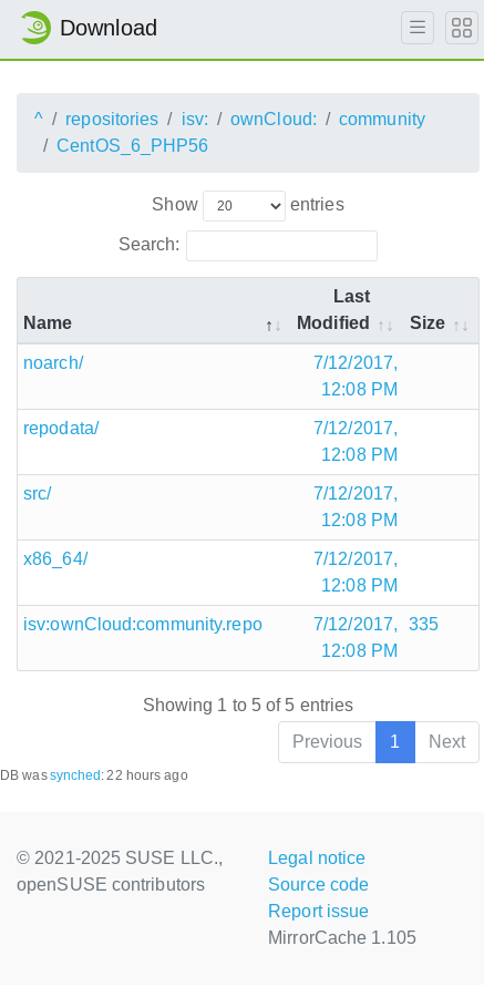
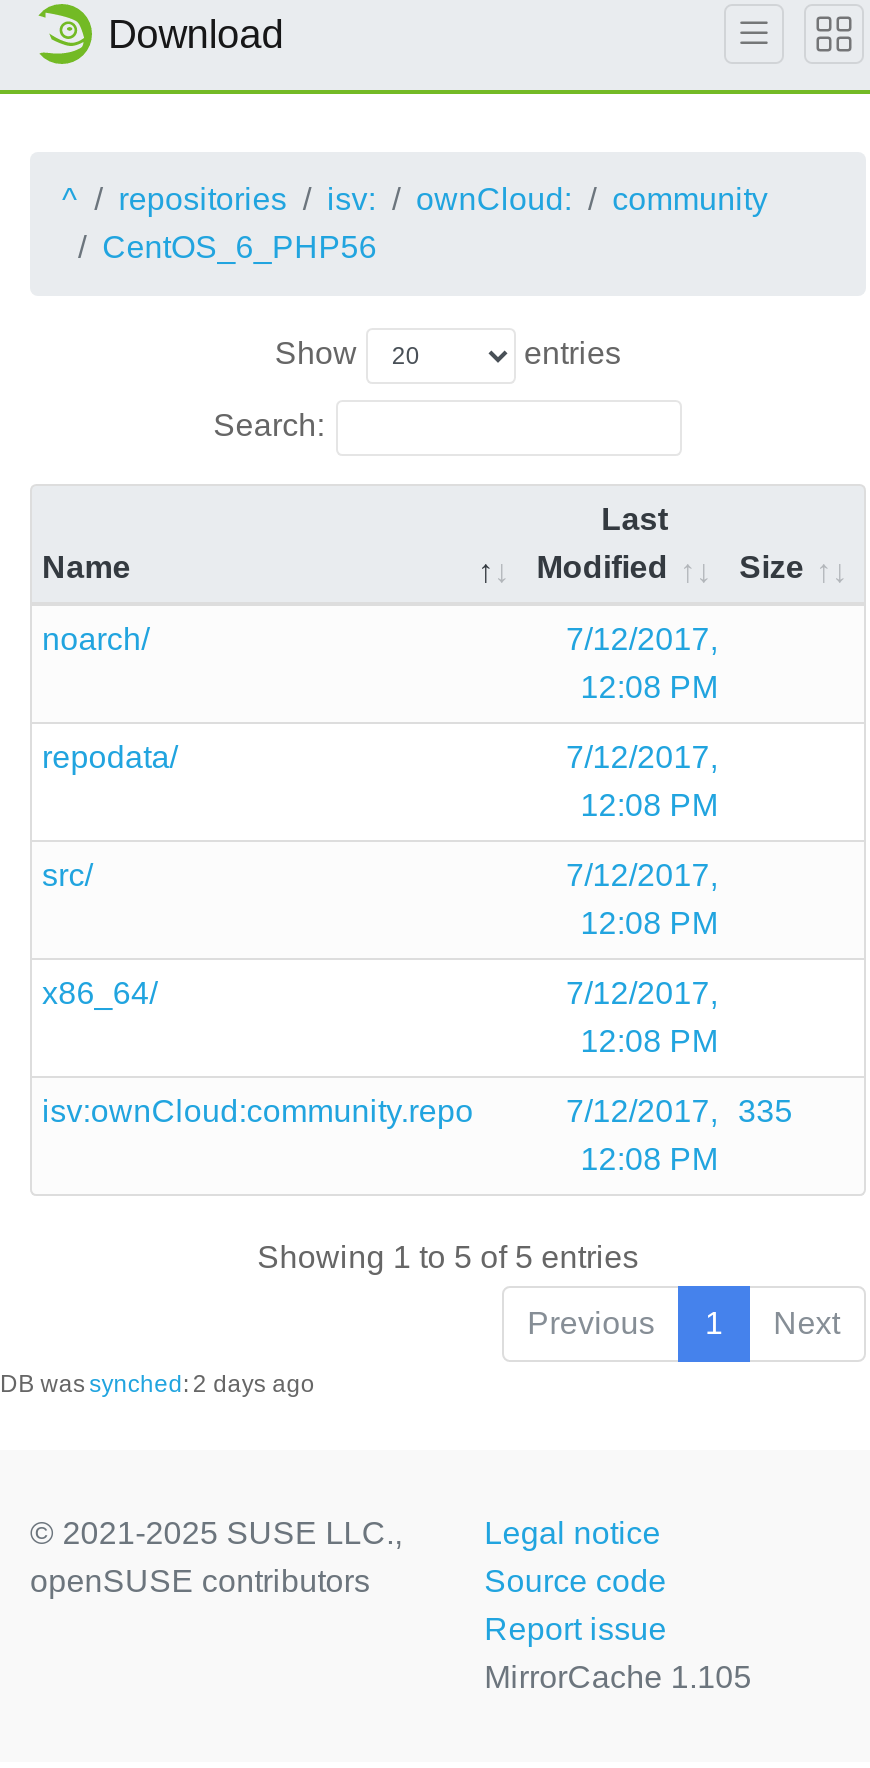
- DB was synched: 22 hours ago
+ DB was synched: 2 days ago
